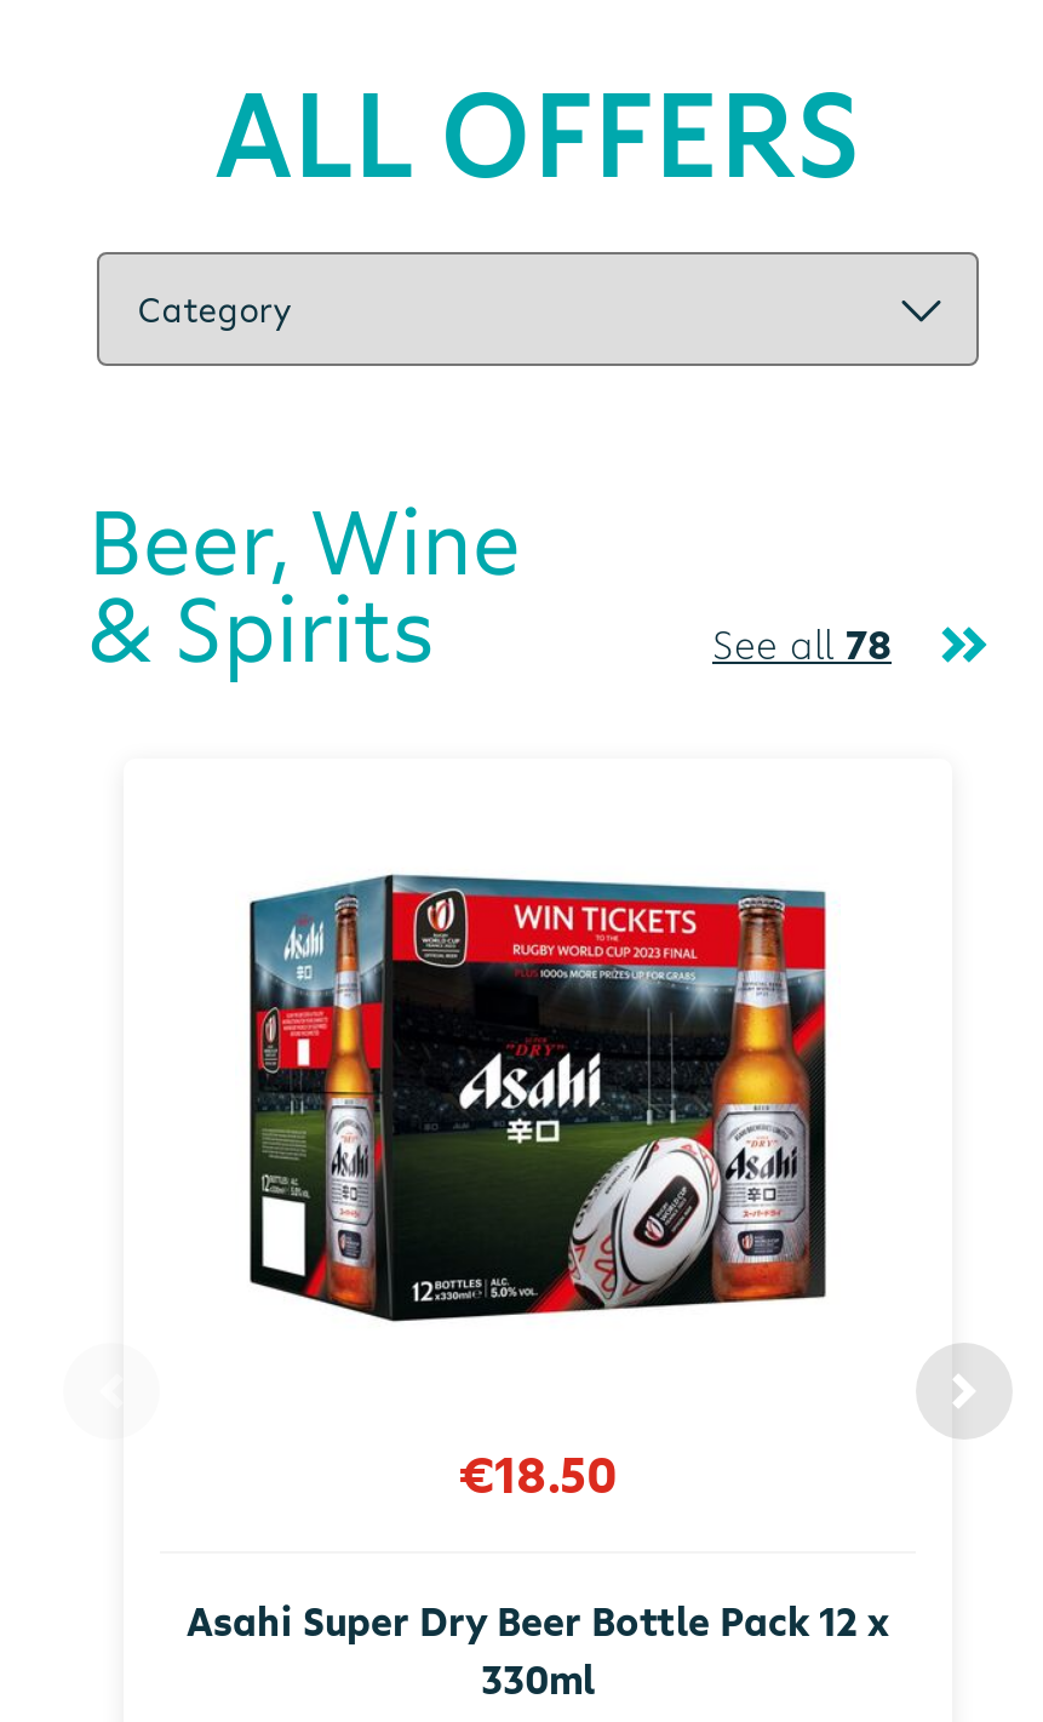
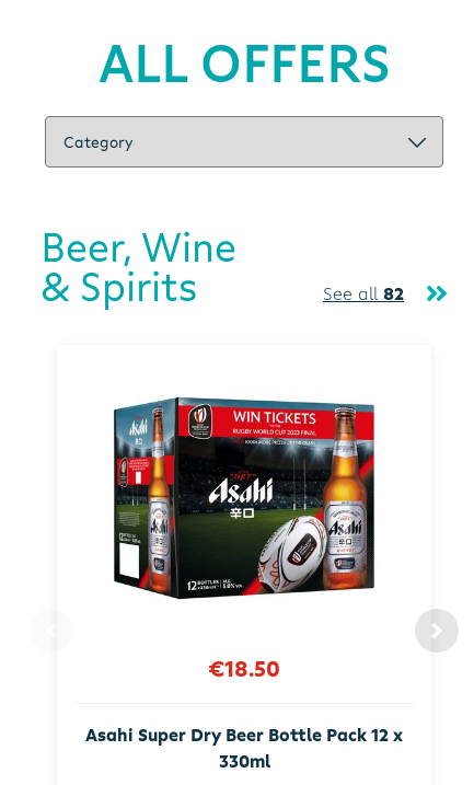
- See all 78
+ See all 82
